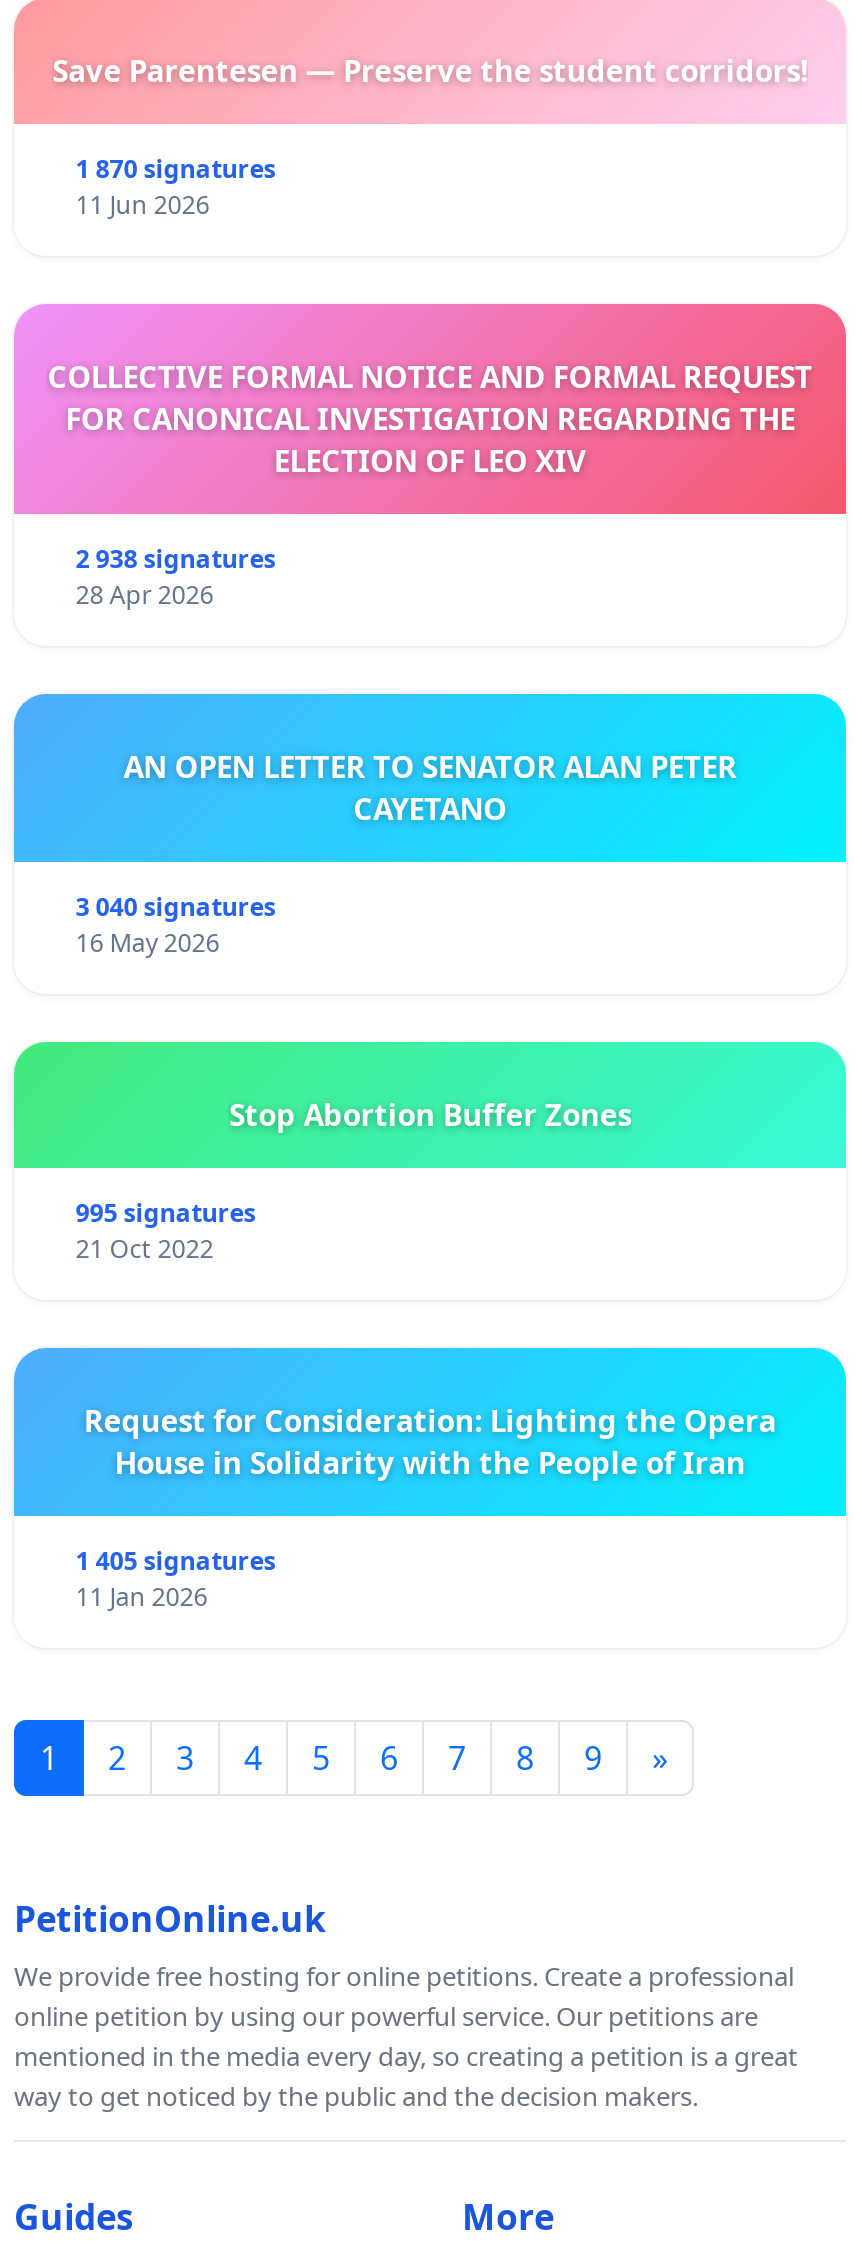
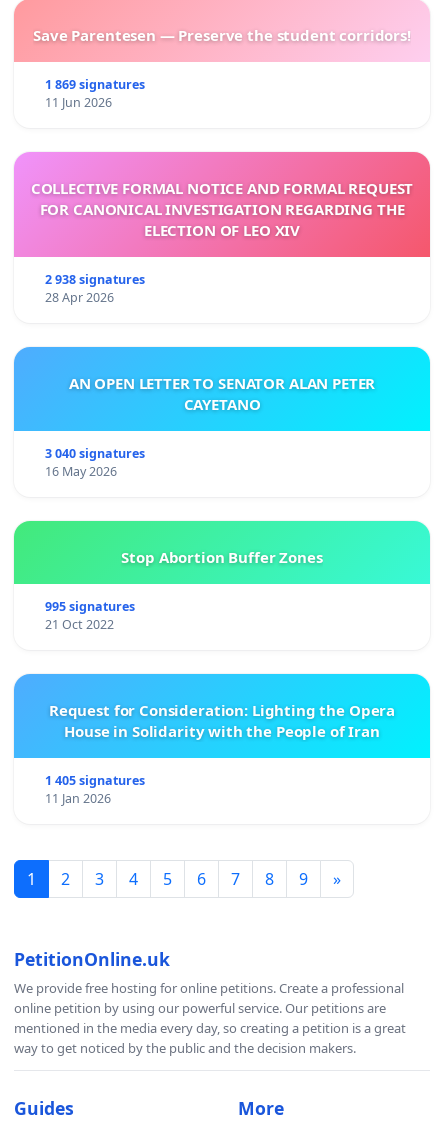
- 1 870 signatures
+ 1 869 signatures
